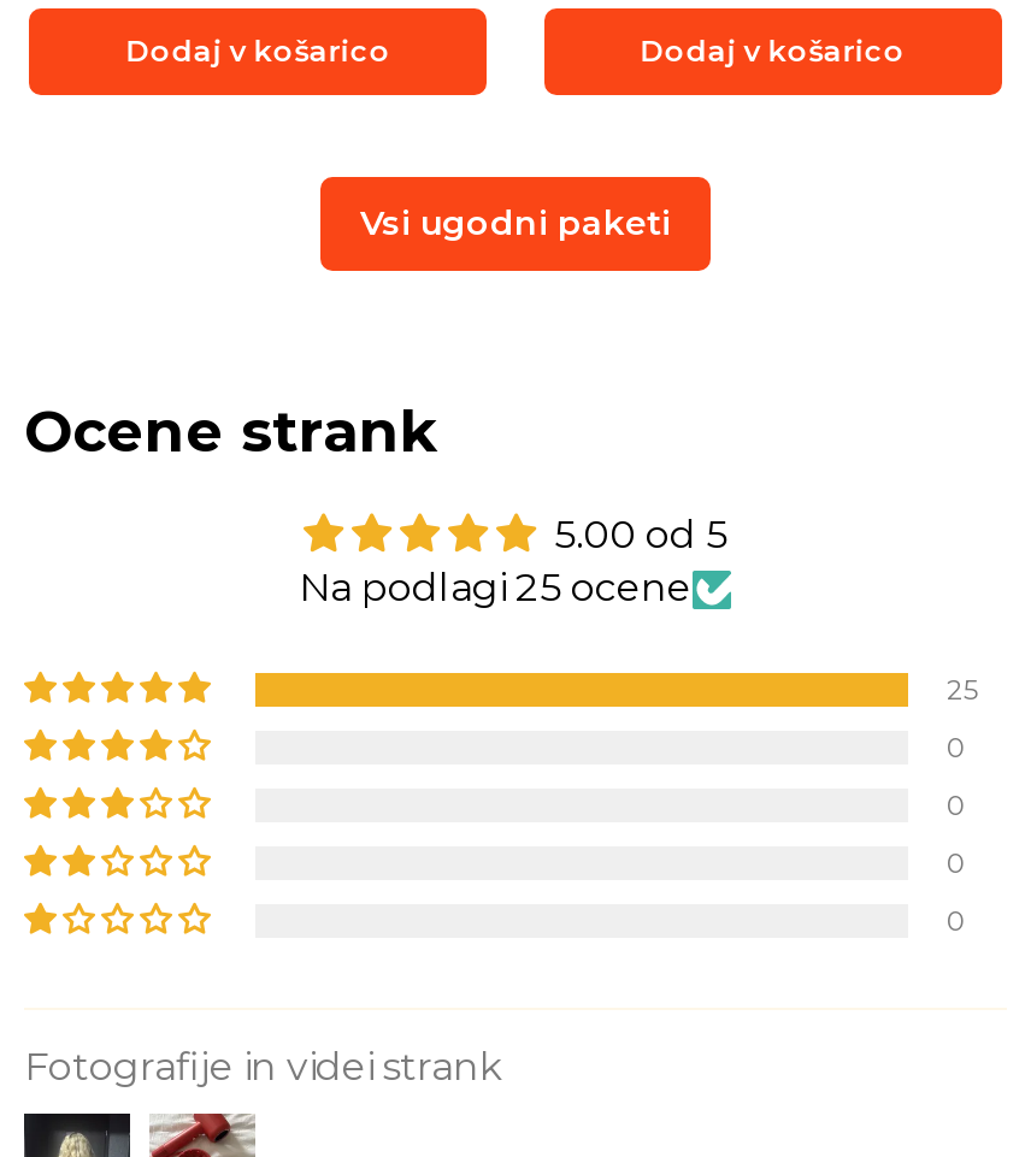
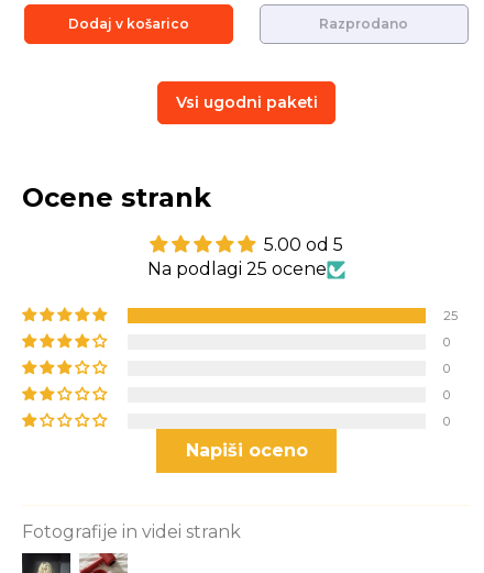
- Dodaj v košarico
+ Razprodano

+ Napiši oceno
